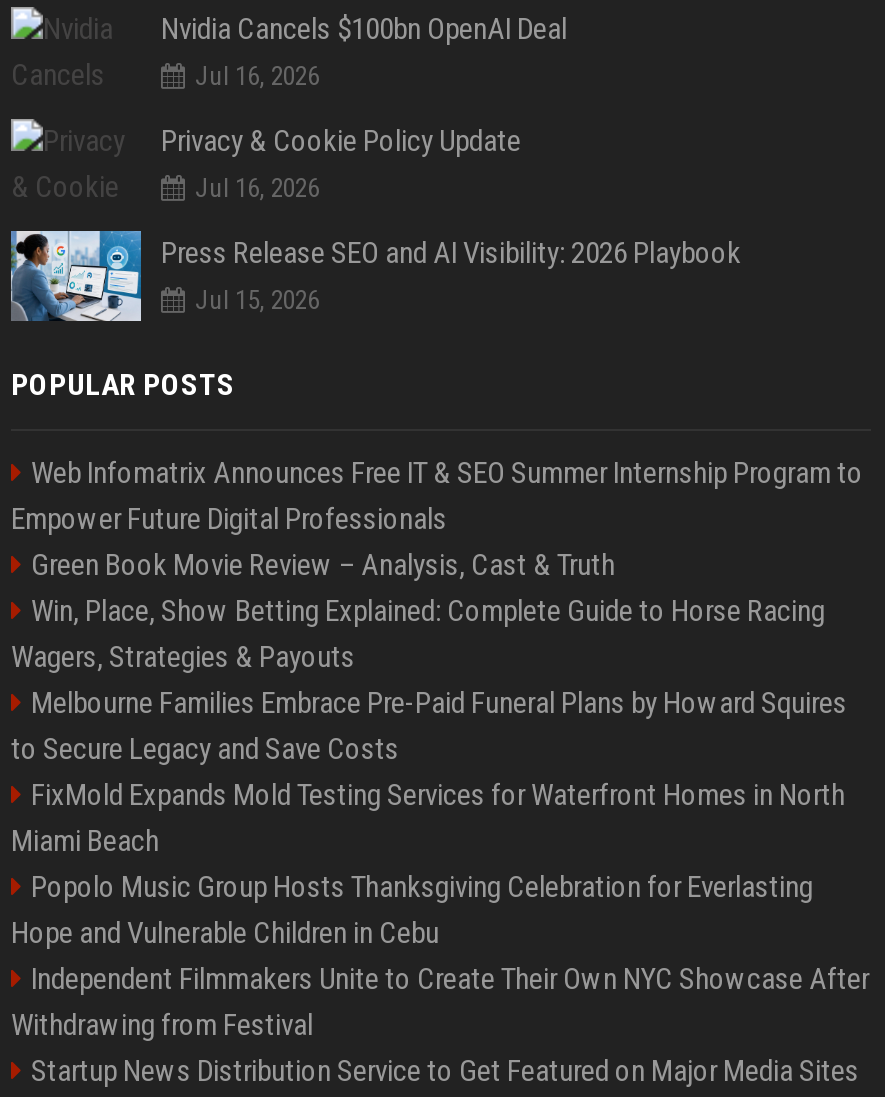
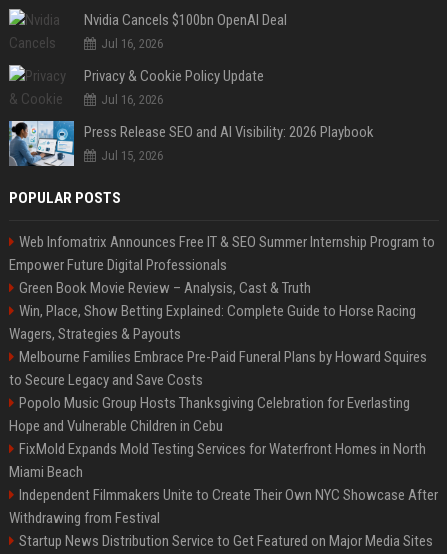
moved down: FixMold Expands Mold Testing Services for Waterfront Homes in North | Miami Beach

moved up: Popolo Music Group Hosts Thanksgiving Celebration for Everlasting | Hope and Vulnerable Children in Cebu
